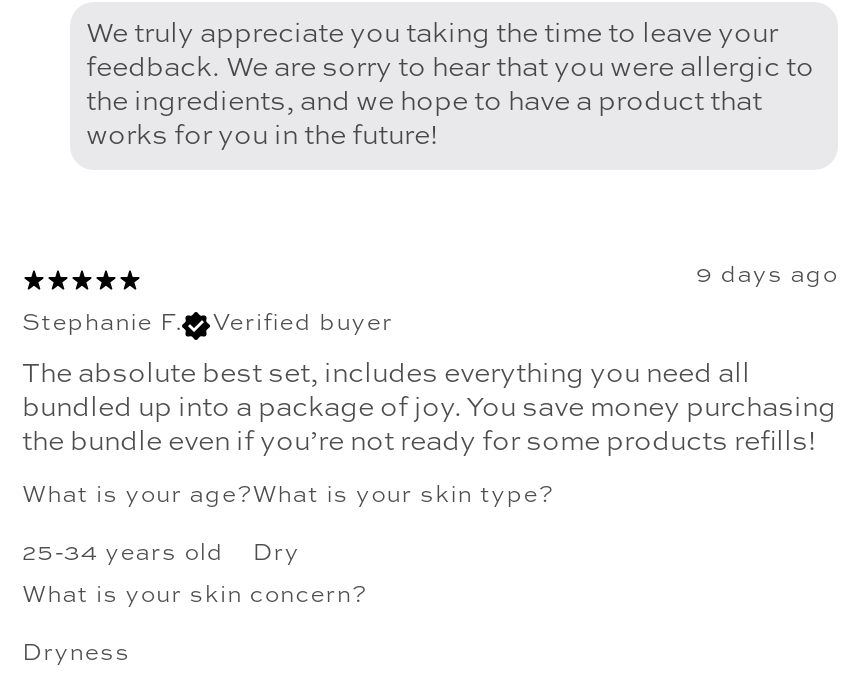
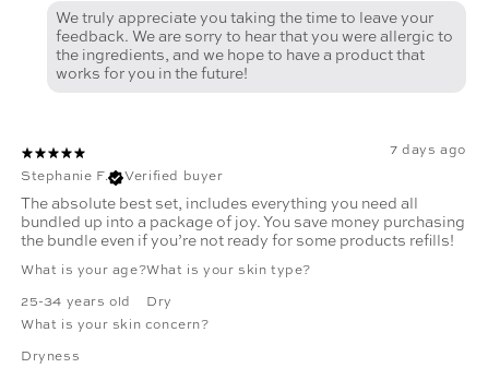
- 9 days ago
+ 7 days ago
